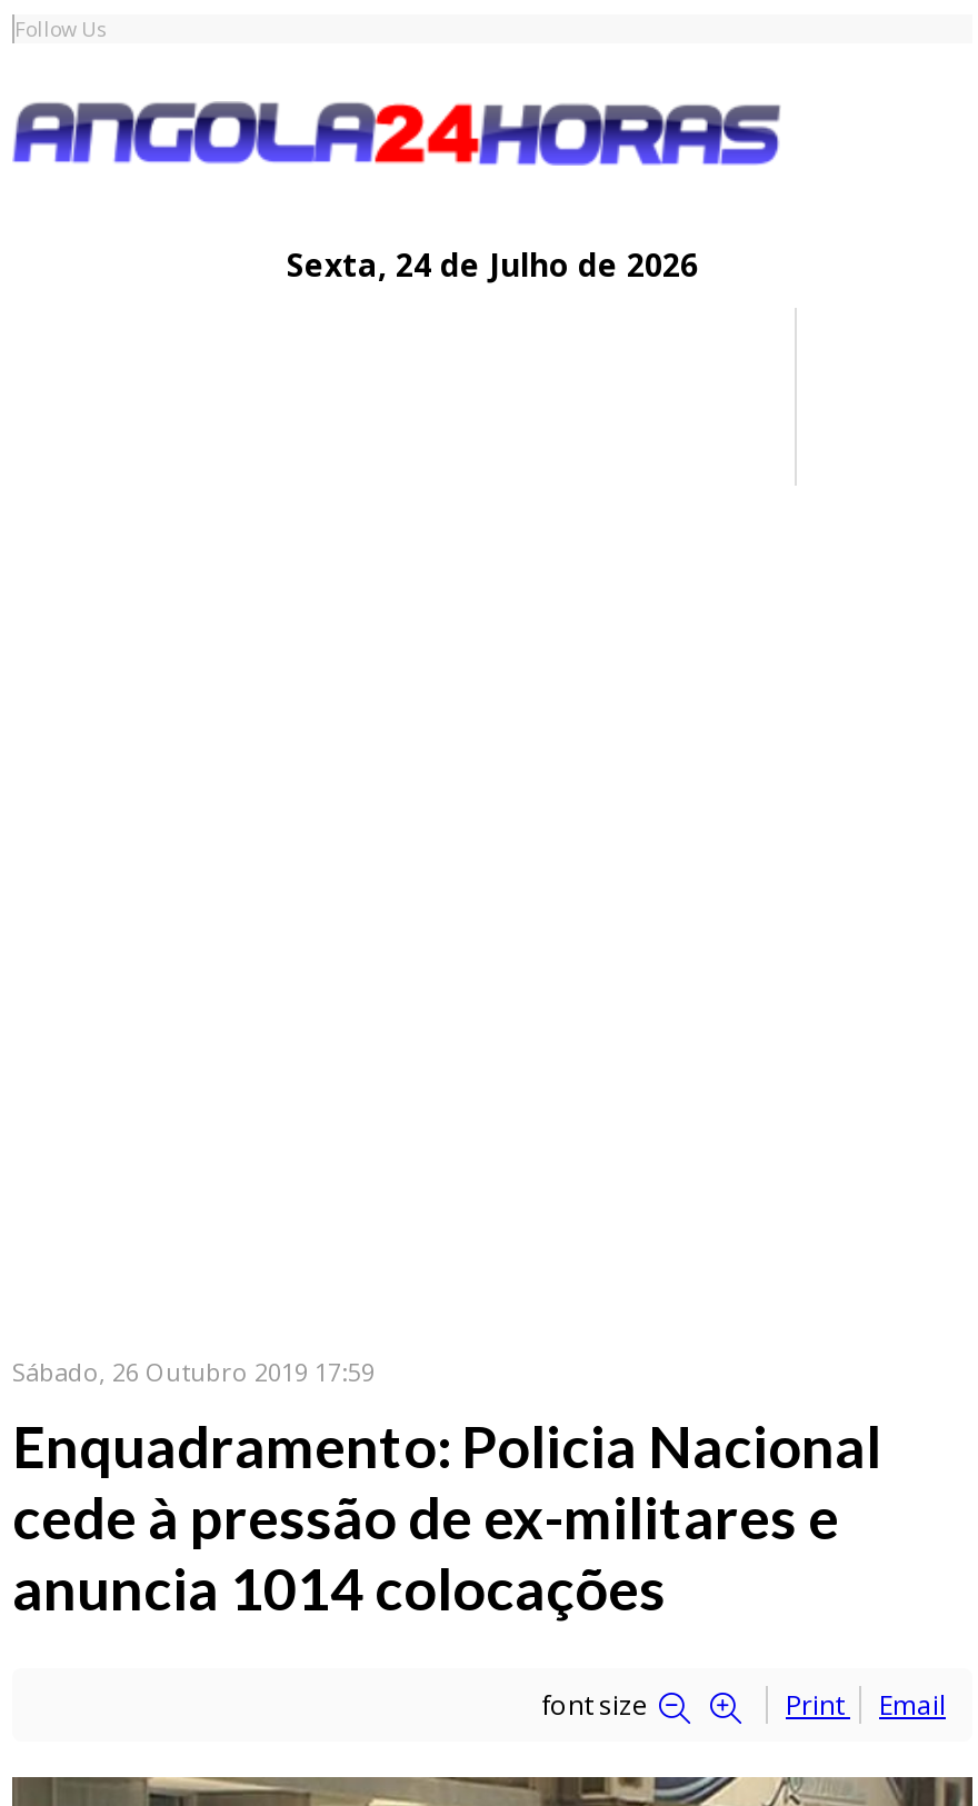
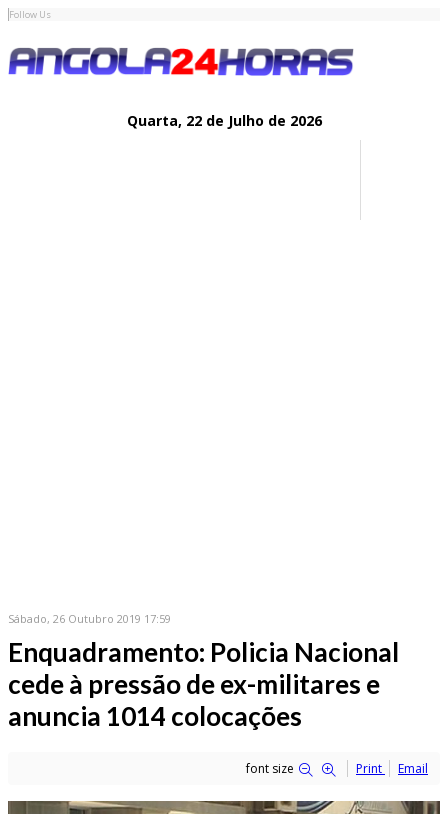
- Sexta, 24 de Julho de 2026
+ Quarta, 22 de Julho de 2026
